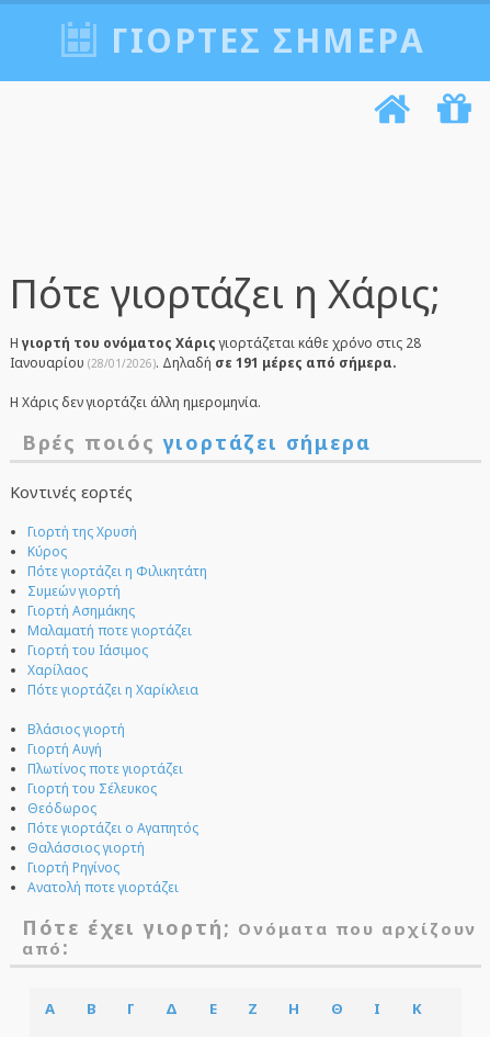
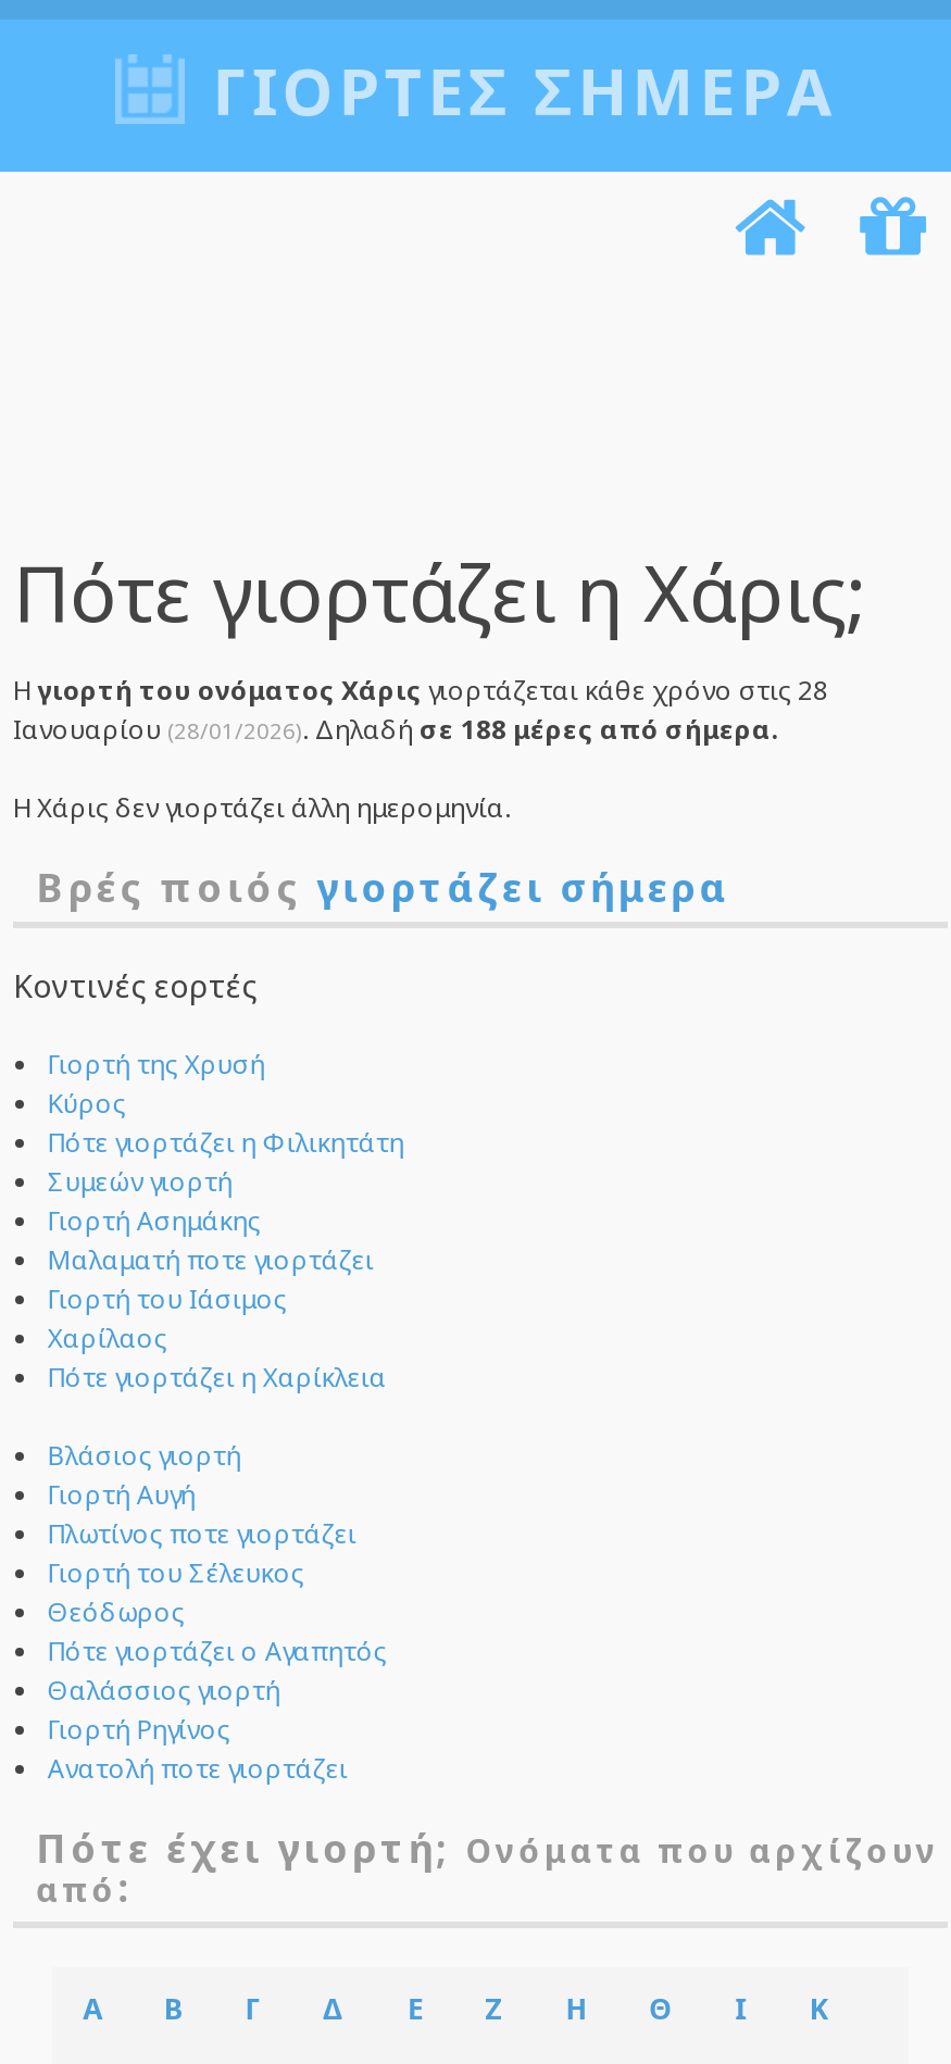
- Ιανουαρίου (28/01/2026). Δηλαδή σε 191 μέρες από σήμερα.
+ Ιανουαρίου (28/01/2026). Δηλαδή σε 188 μέρες από σήμερα.
